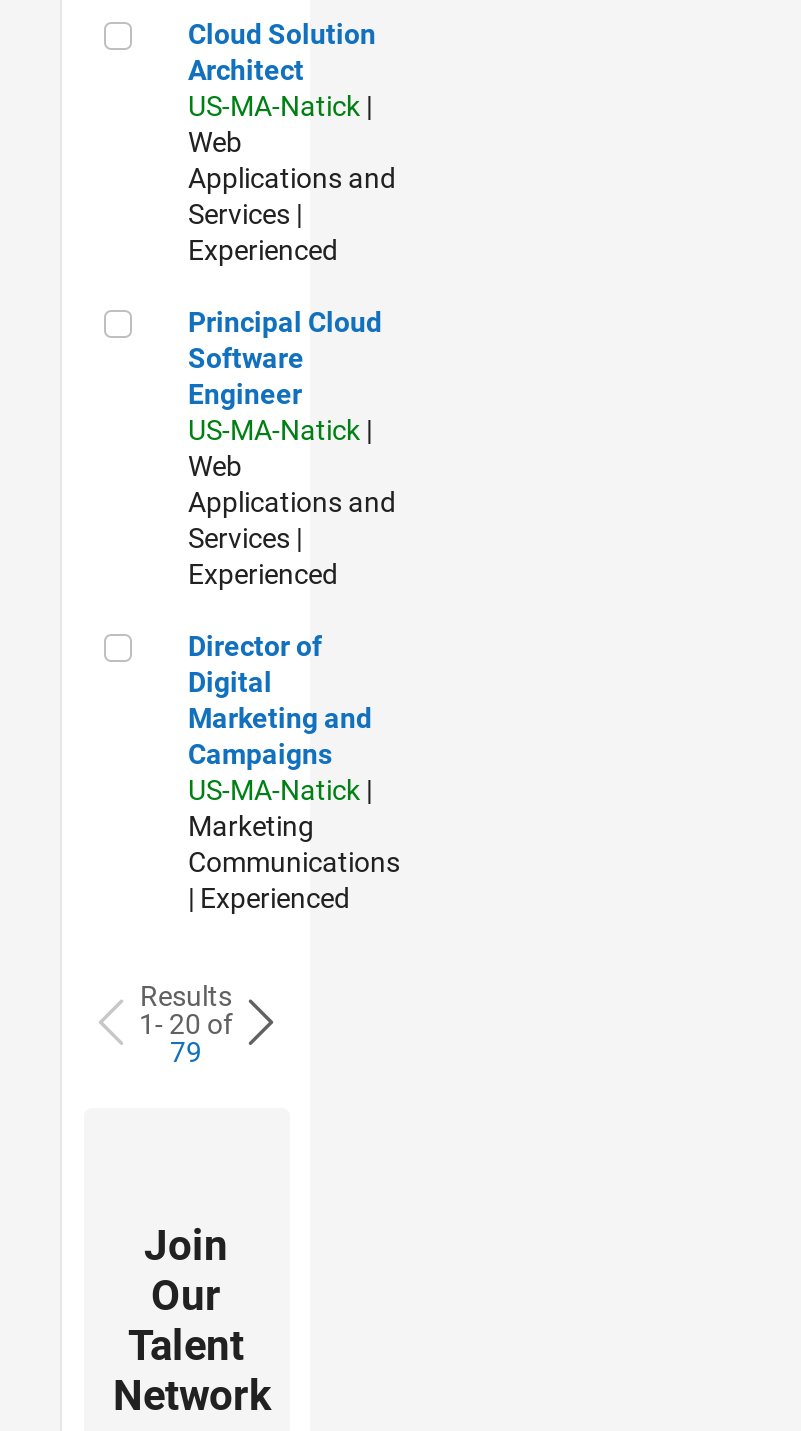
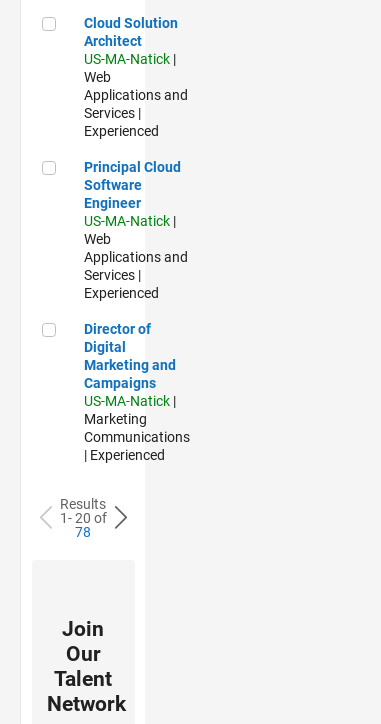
- 79
+ 78
